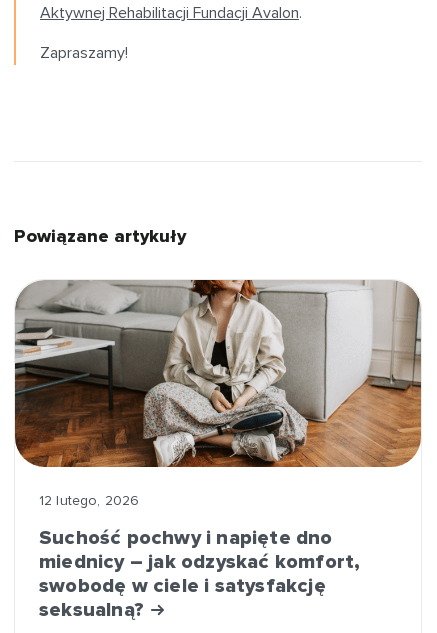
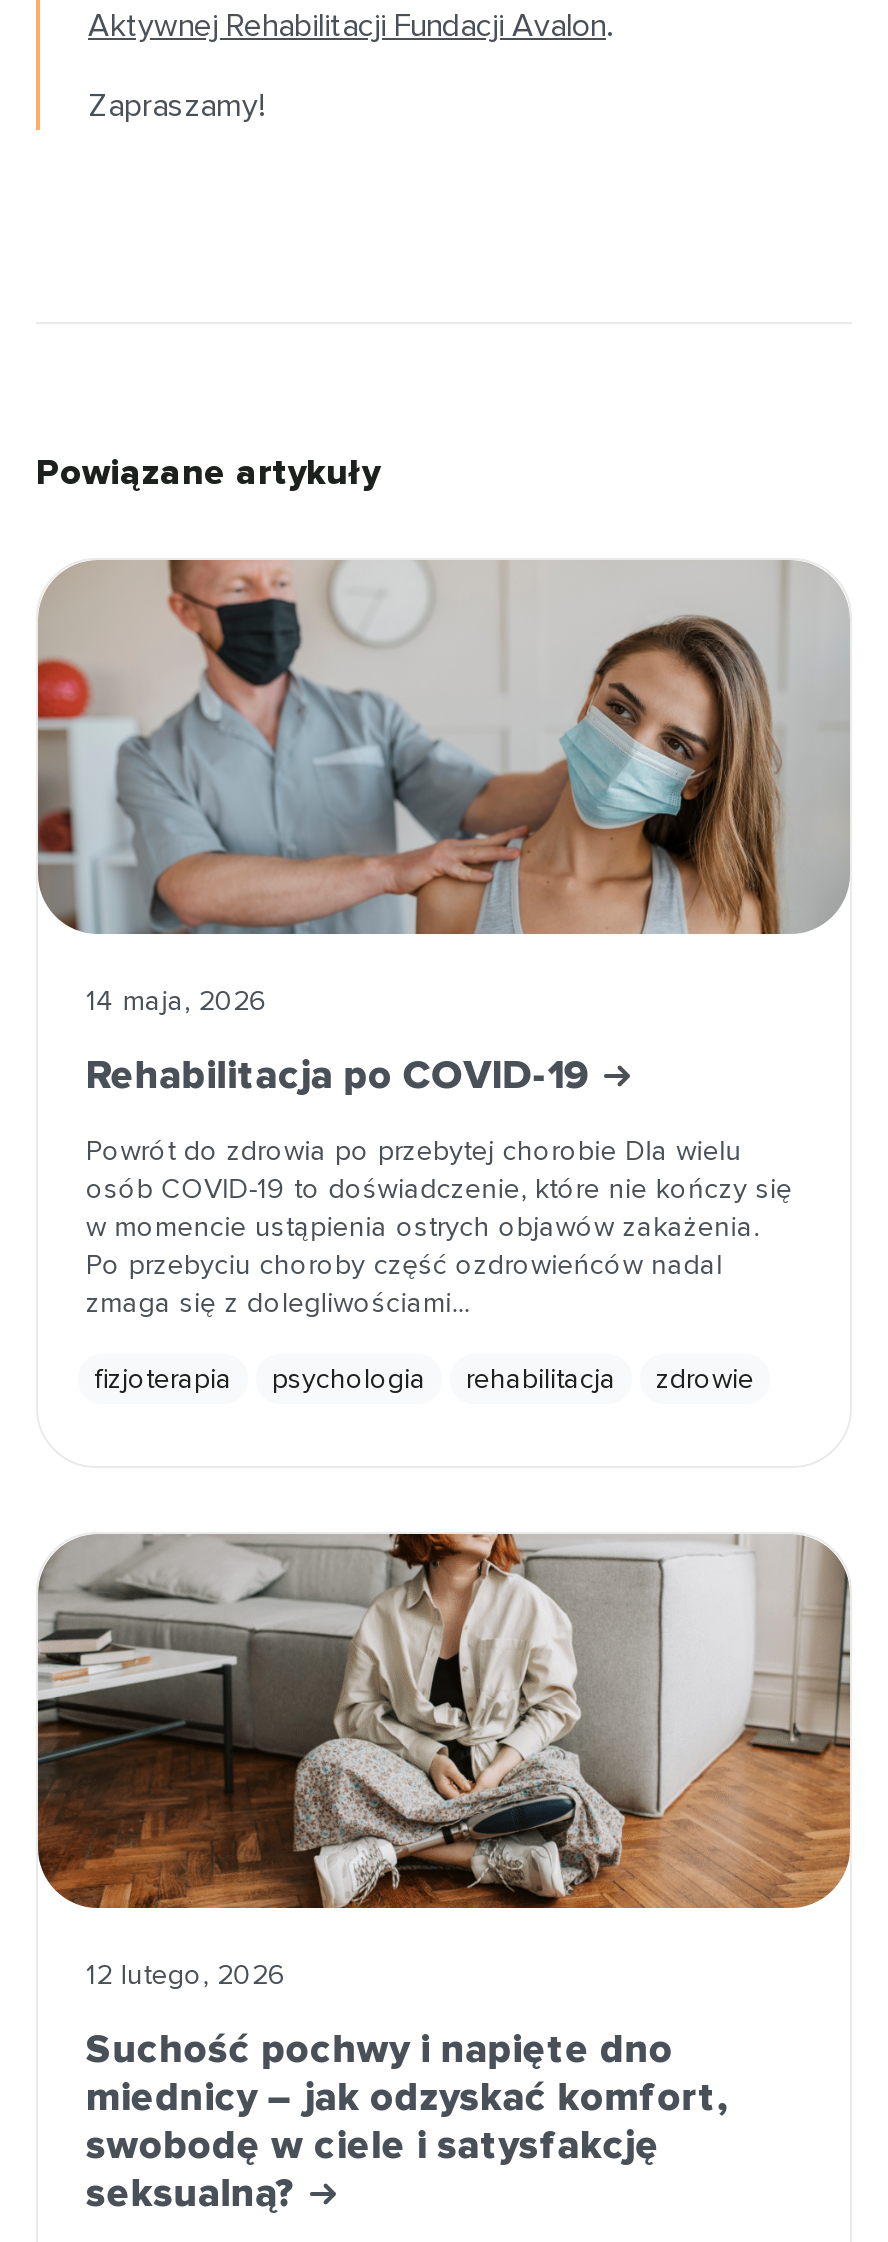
+ [image]
+ 14 maja, 2026
+ Rehabilitacja po COVID-19
+ Powrót do zdrowia po przebytej chorobie Dla wielu
+ osób COVID-19 to doświadczenie, które nie kończy się
+ w momencie ustąpienia ostrych objawów zakażenia.
+ Po przebyciu choroby część ozdrowieńców nadal
+ zmaga się z dolegliwościami…
+ fizjoterapia
+ psychologia
+ rehabilitacja
+ zdrowie
